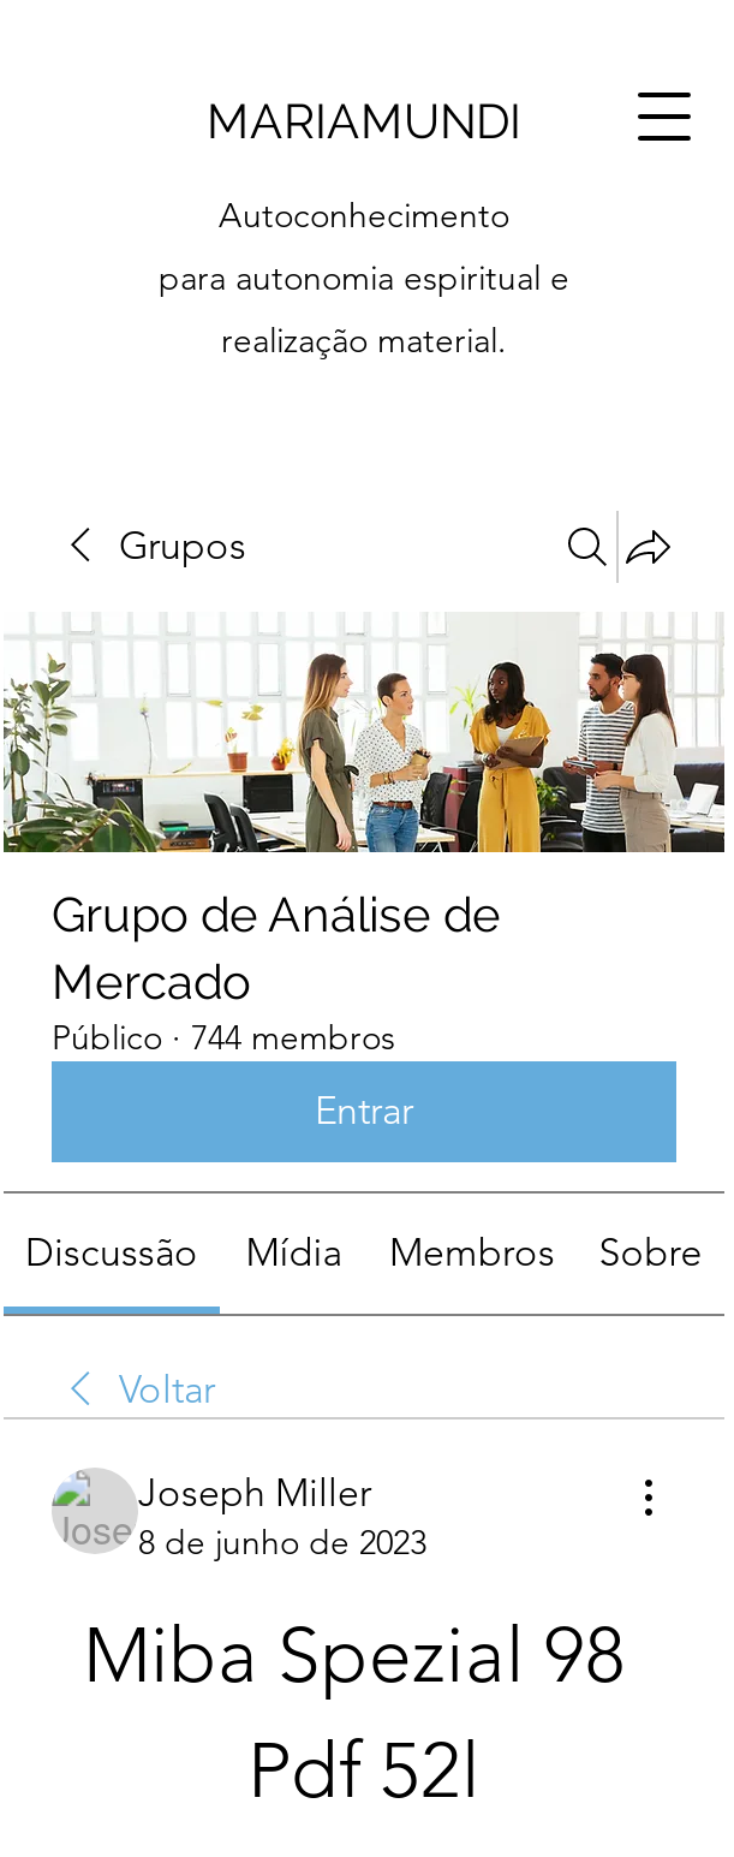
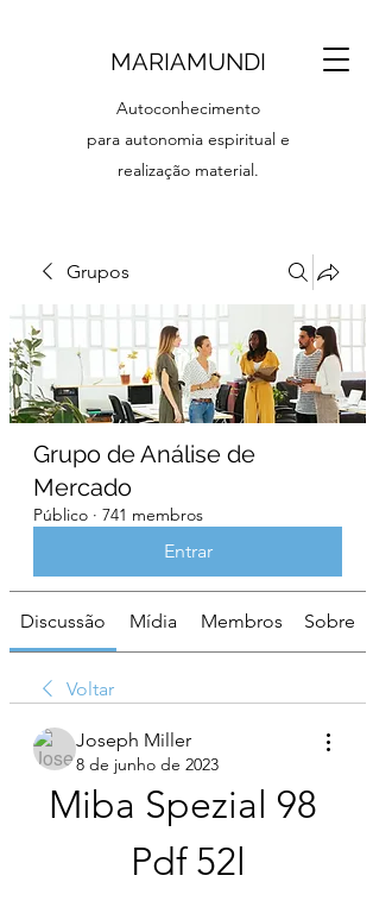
- Público · 744 membros
+ Público · 741 membros
